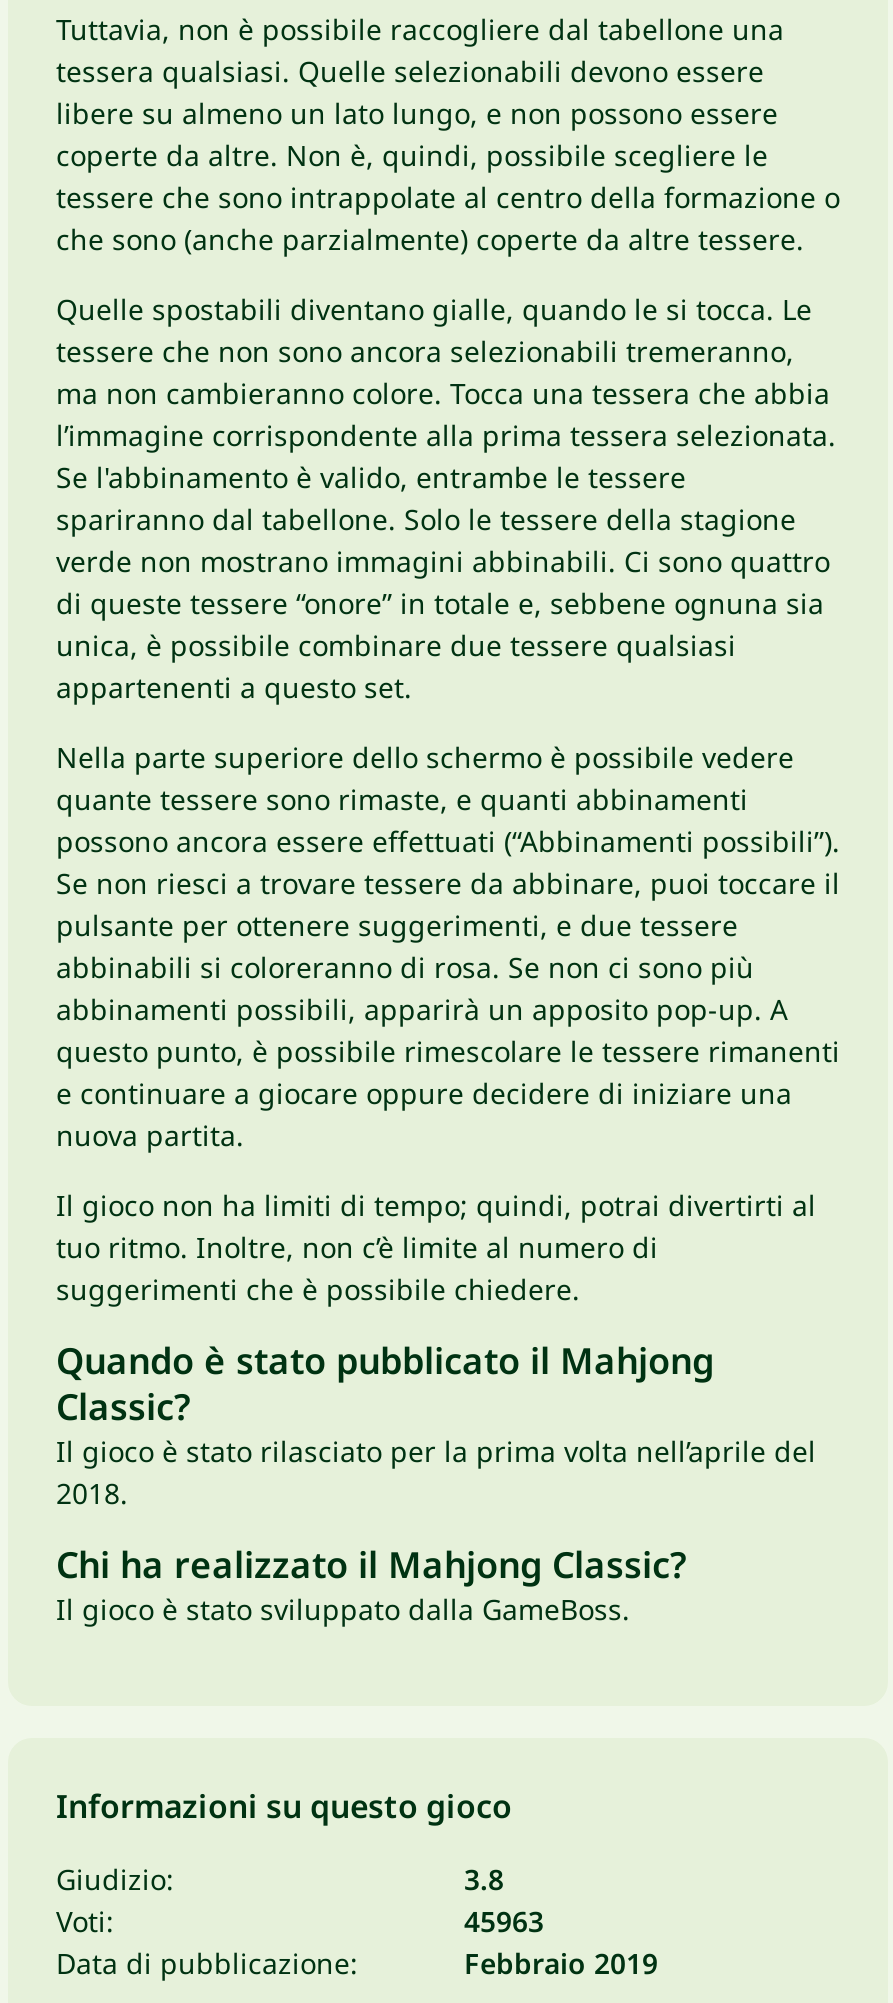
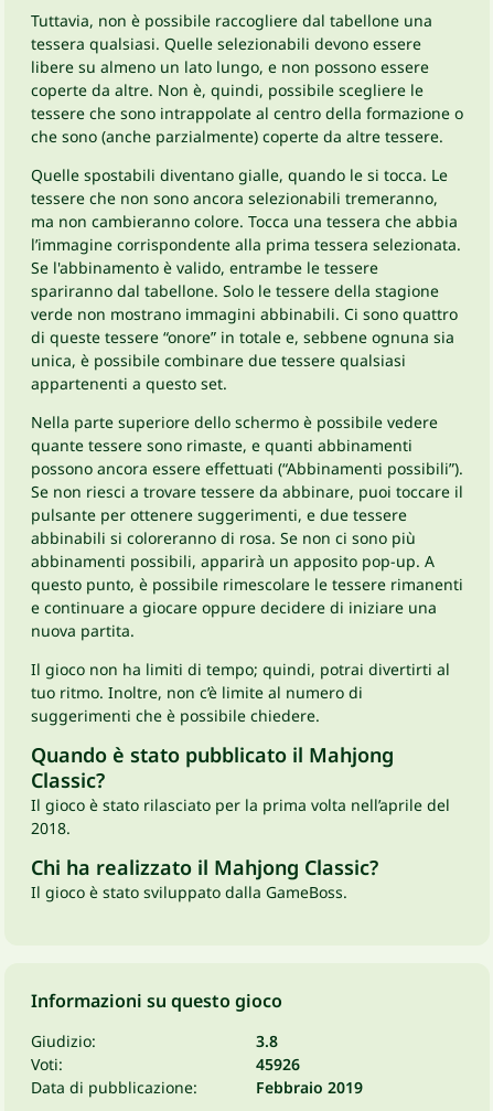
- 45963
+ 45926
